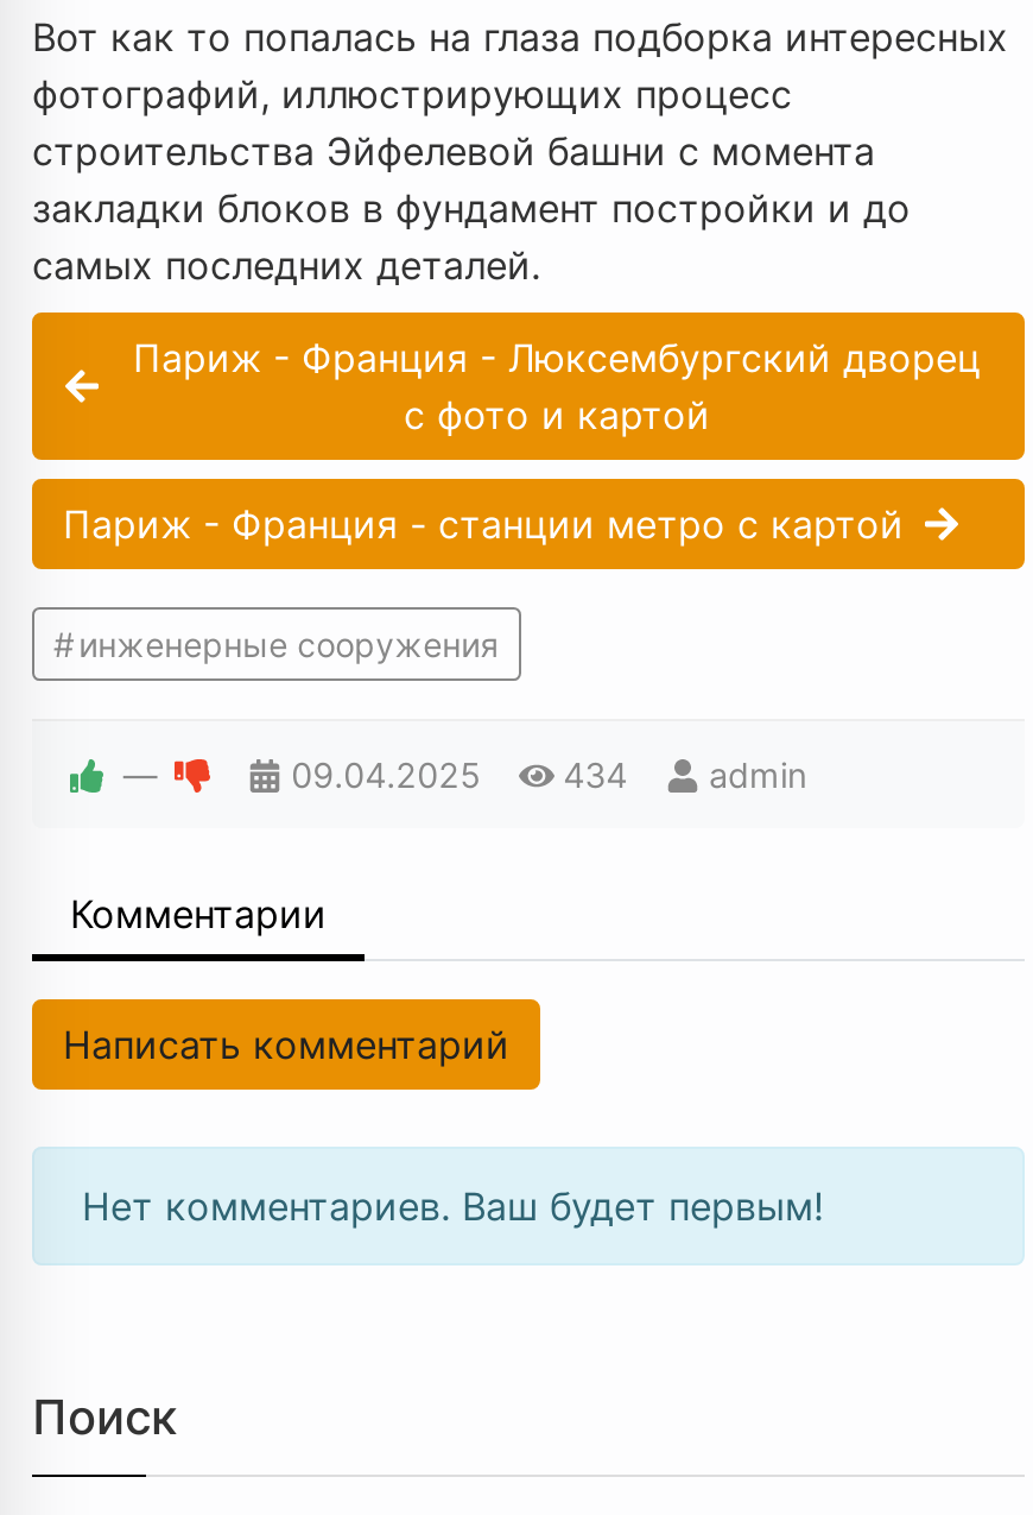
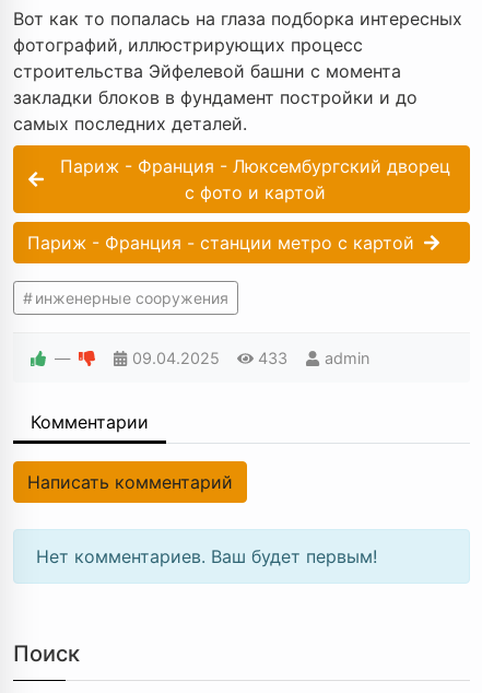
- 09.04.2025 434
+ 09.04.2025 433
